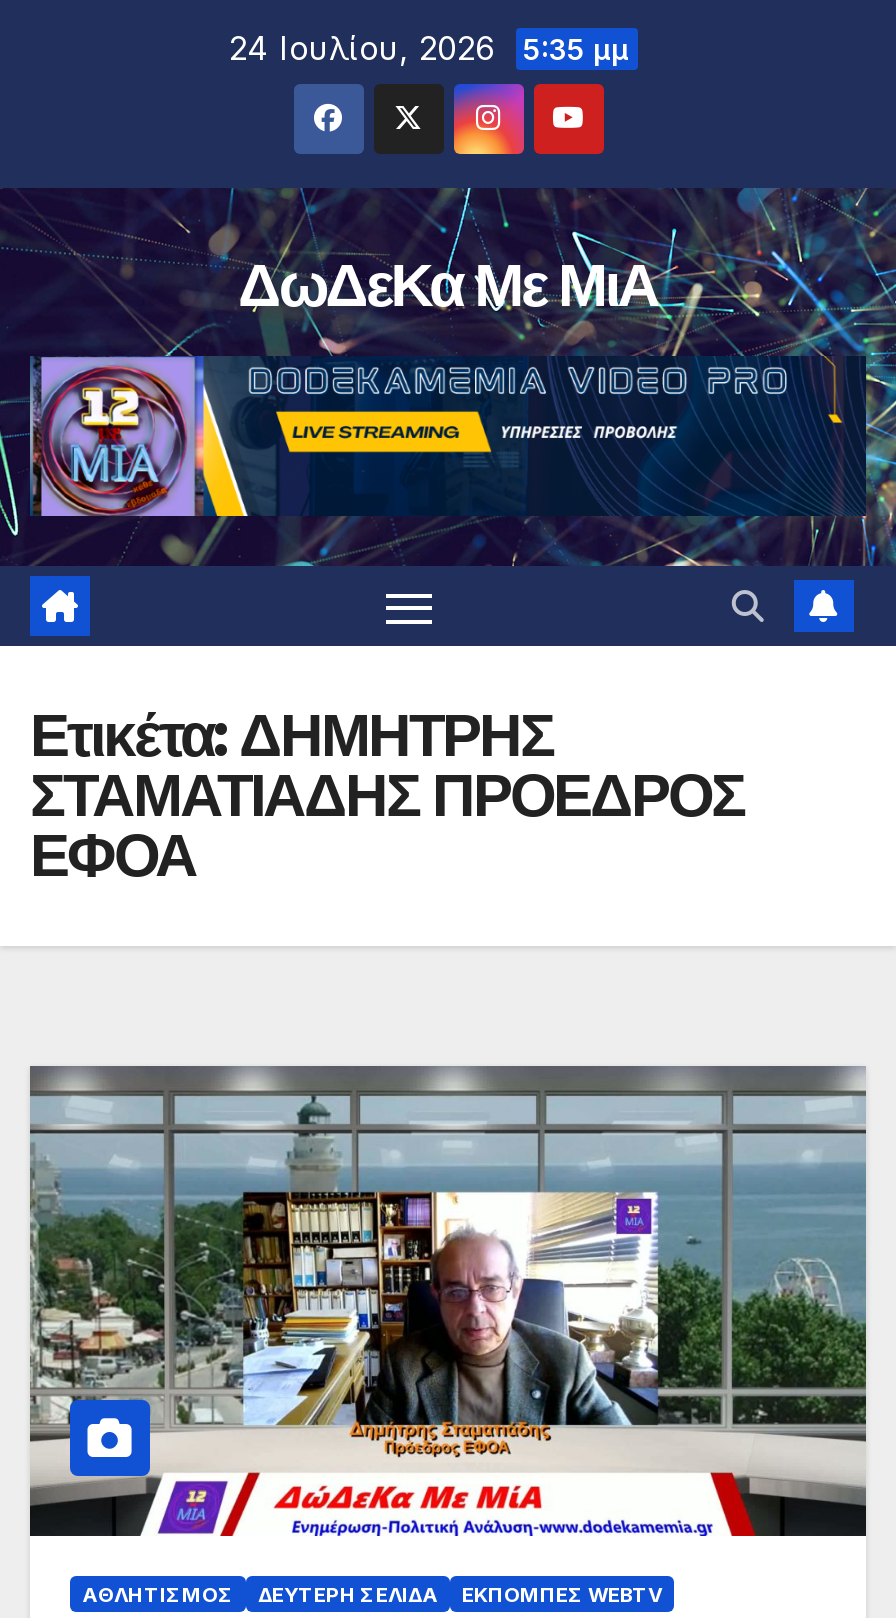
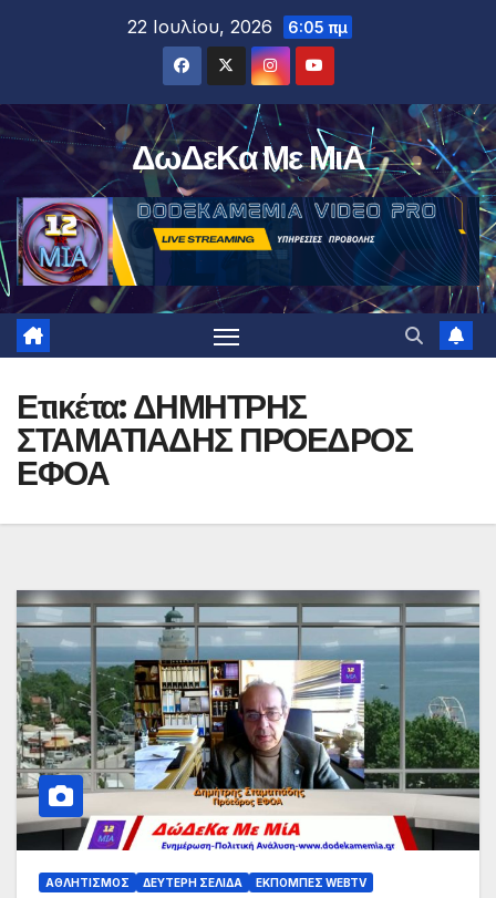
- 24 Ιουλίου, 2026 5:35 μμ
+ 22 Ιουλίου, 2026 6:05 πμ
